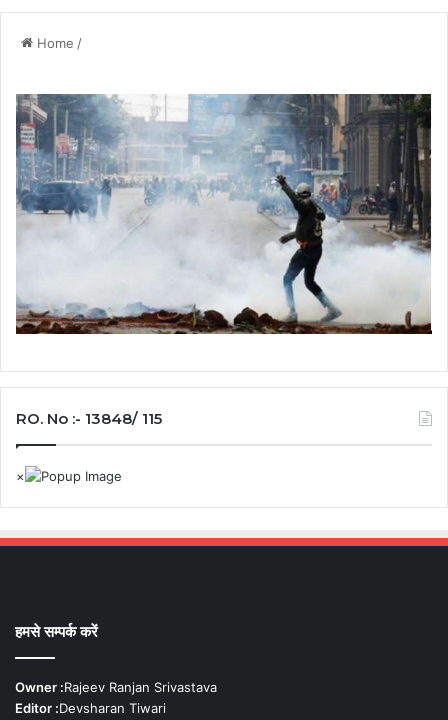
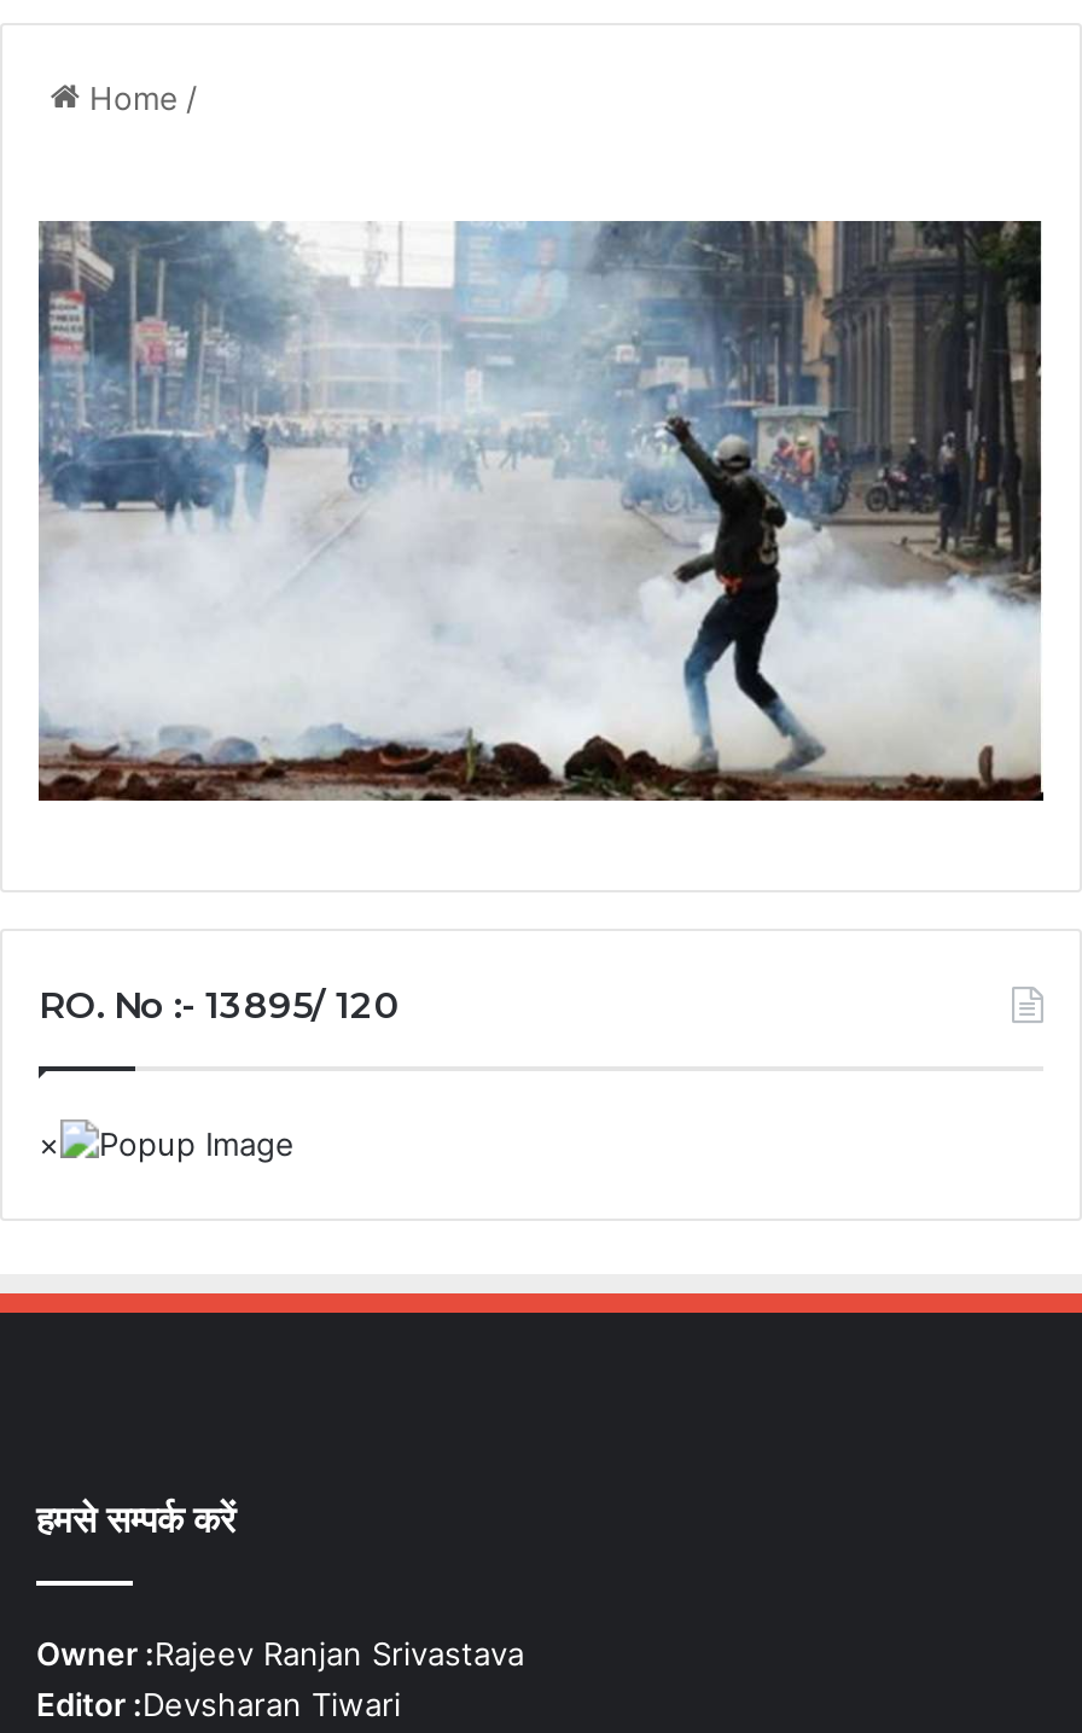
- RO. No :- 13848/ 115
+ RO. No :- 13895/ 120
